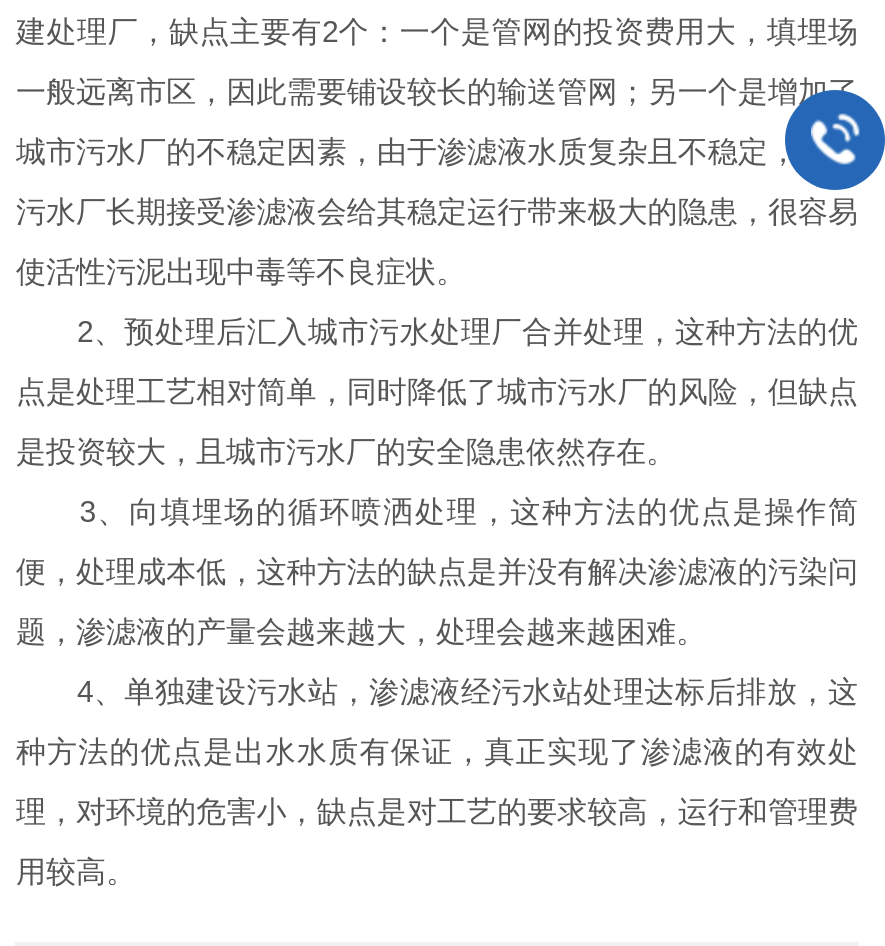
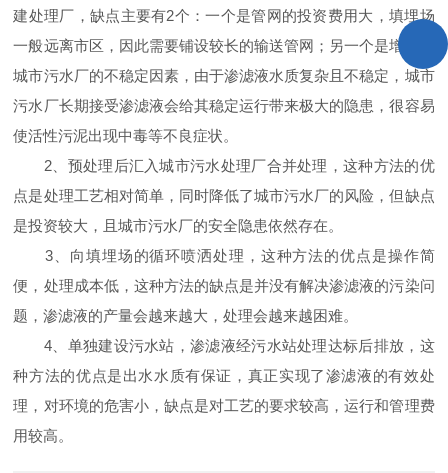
- [image]
+ [image]
